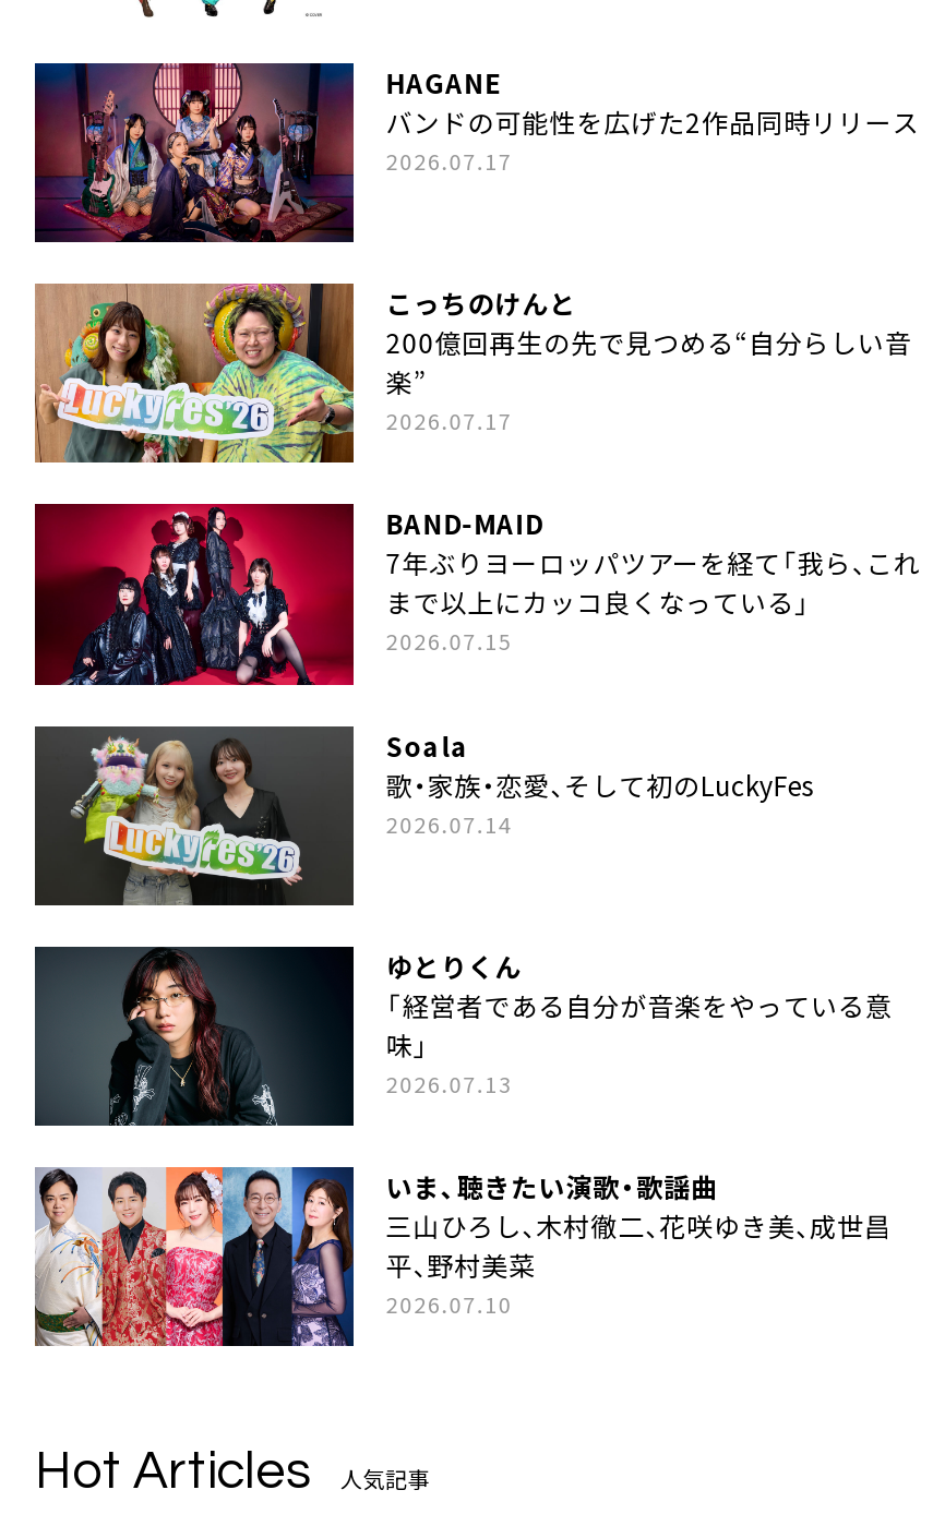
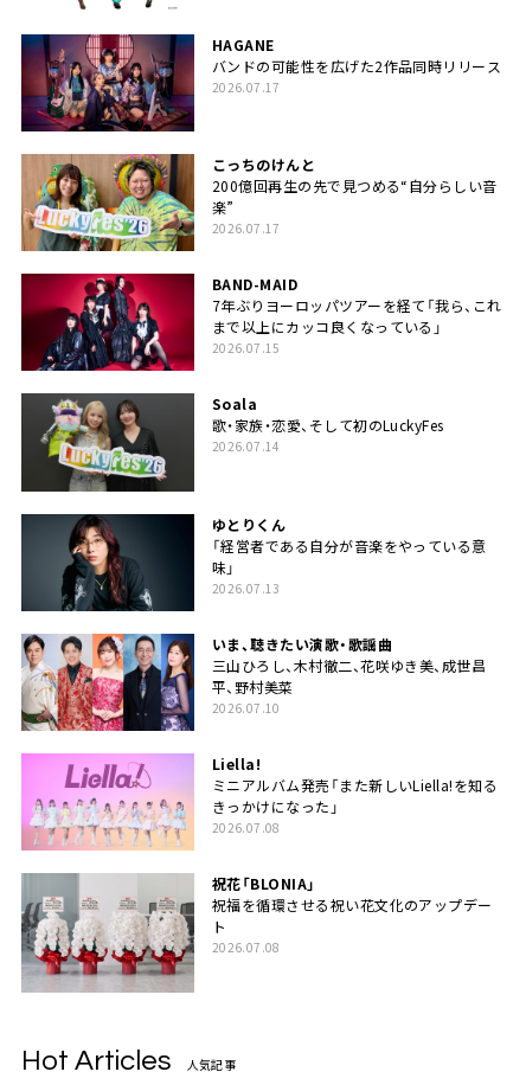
+ [image]
+ Liella!
+ ミニアルバム発売「また新しいLiella!を知る
+ きっかけになった」
+ 2026.07.08
+ 祝花「BLONIA」
+ 祝福を循環させる祝い花文化のアップデー
+ ト
+ 2026.07.08

+ [image]
